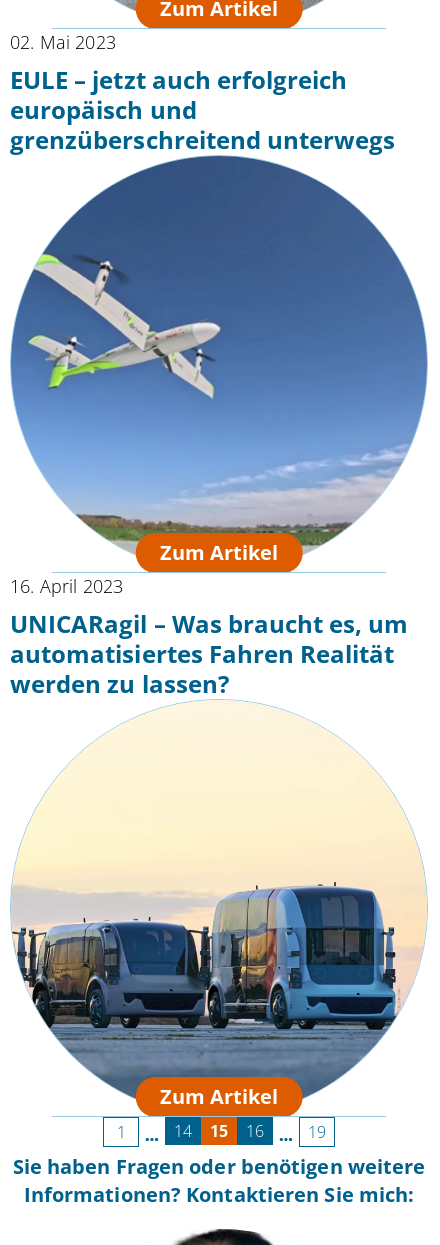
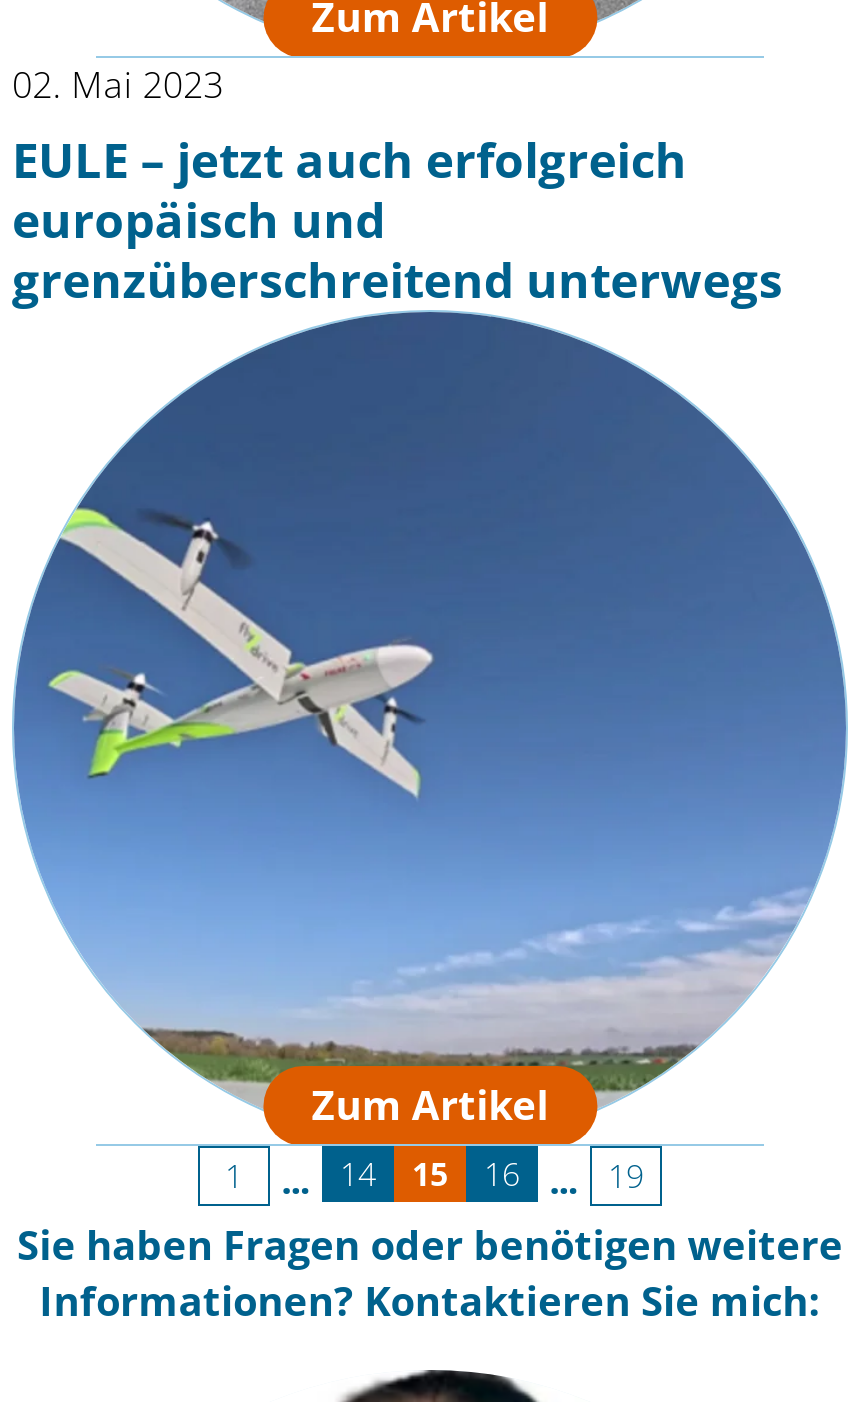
- 16. April 2023

- UNICARagil – Was braucht es, um
- automatisiertes Fahren Realität
- werden zu lassen?

- [image]
